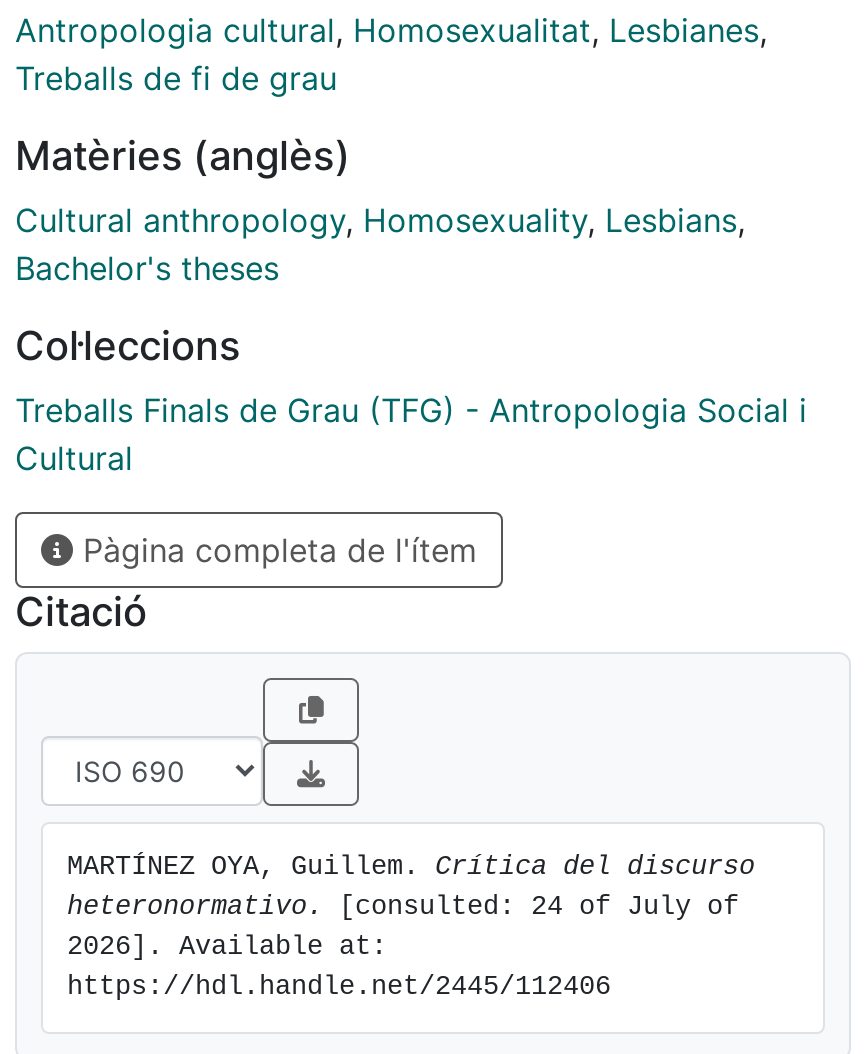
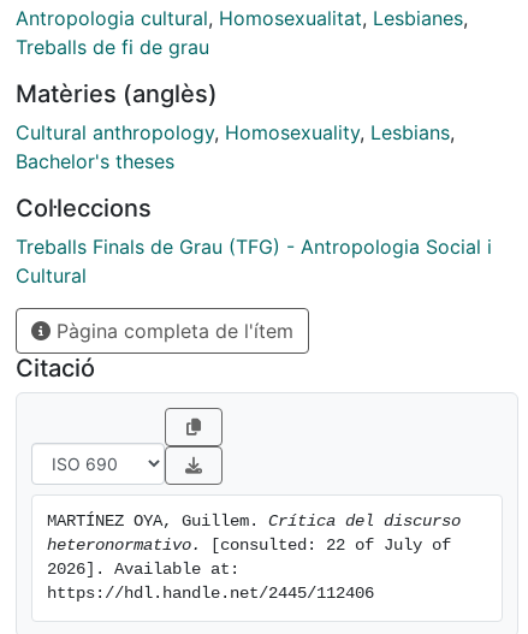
- heteronormativo. [consulted: 24 of July of
+ heteronormativo. [consulted: 22 of July of
